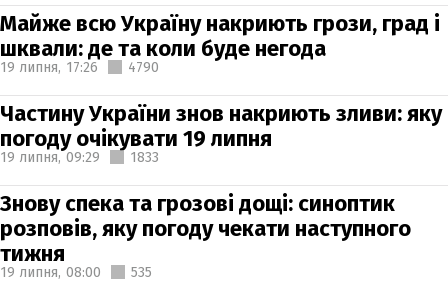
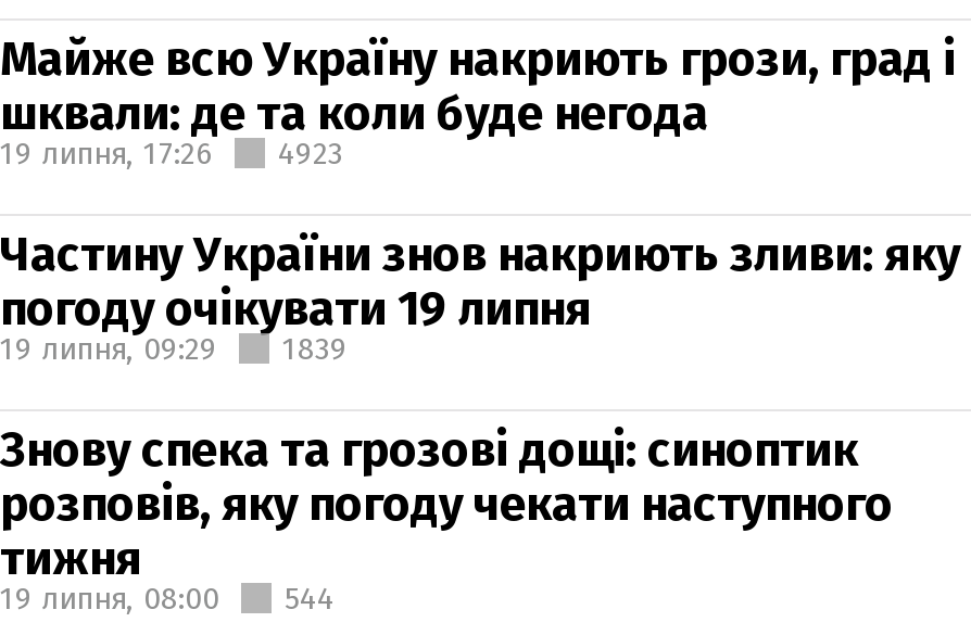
- 19 липня, 17:26 4790
+ 19 липня, 17:26 4923

- 19 липня, 09:29 1833
+ 19 липня, 09:29 1839

- 19 липня, 08:00 535
+ 19 липня, 08:00 544
